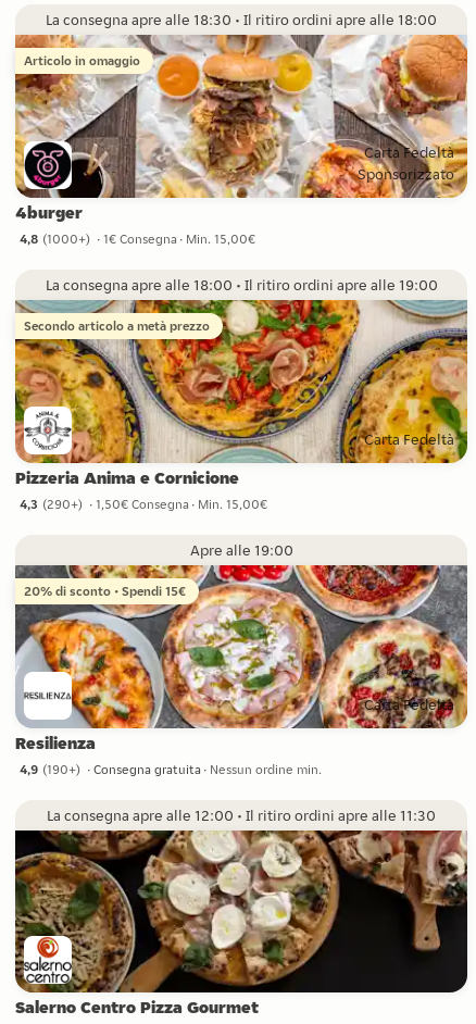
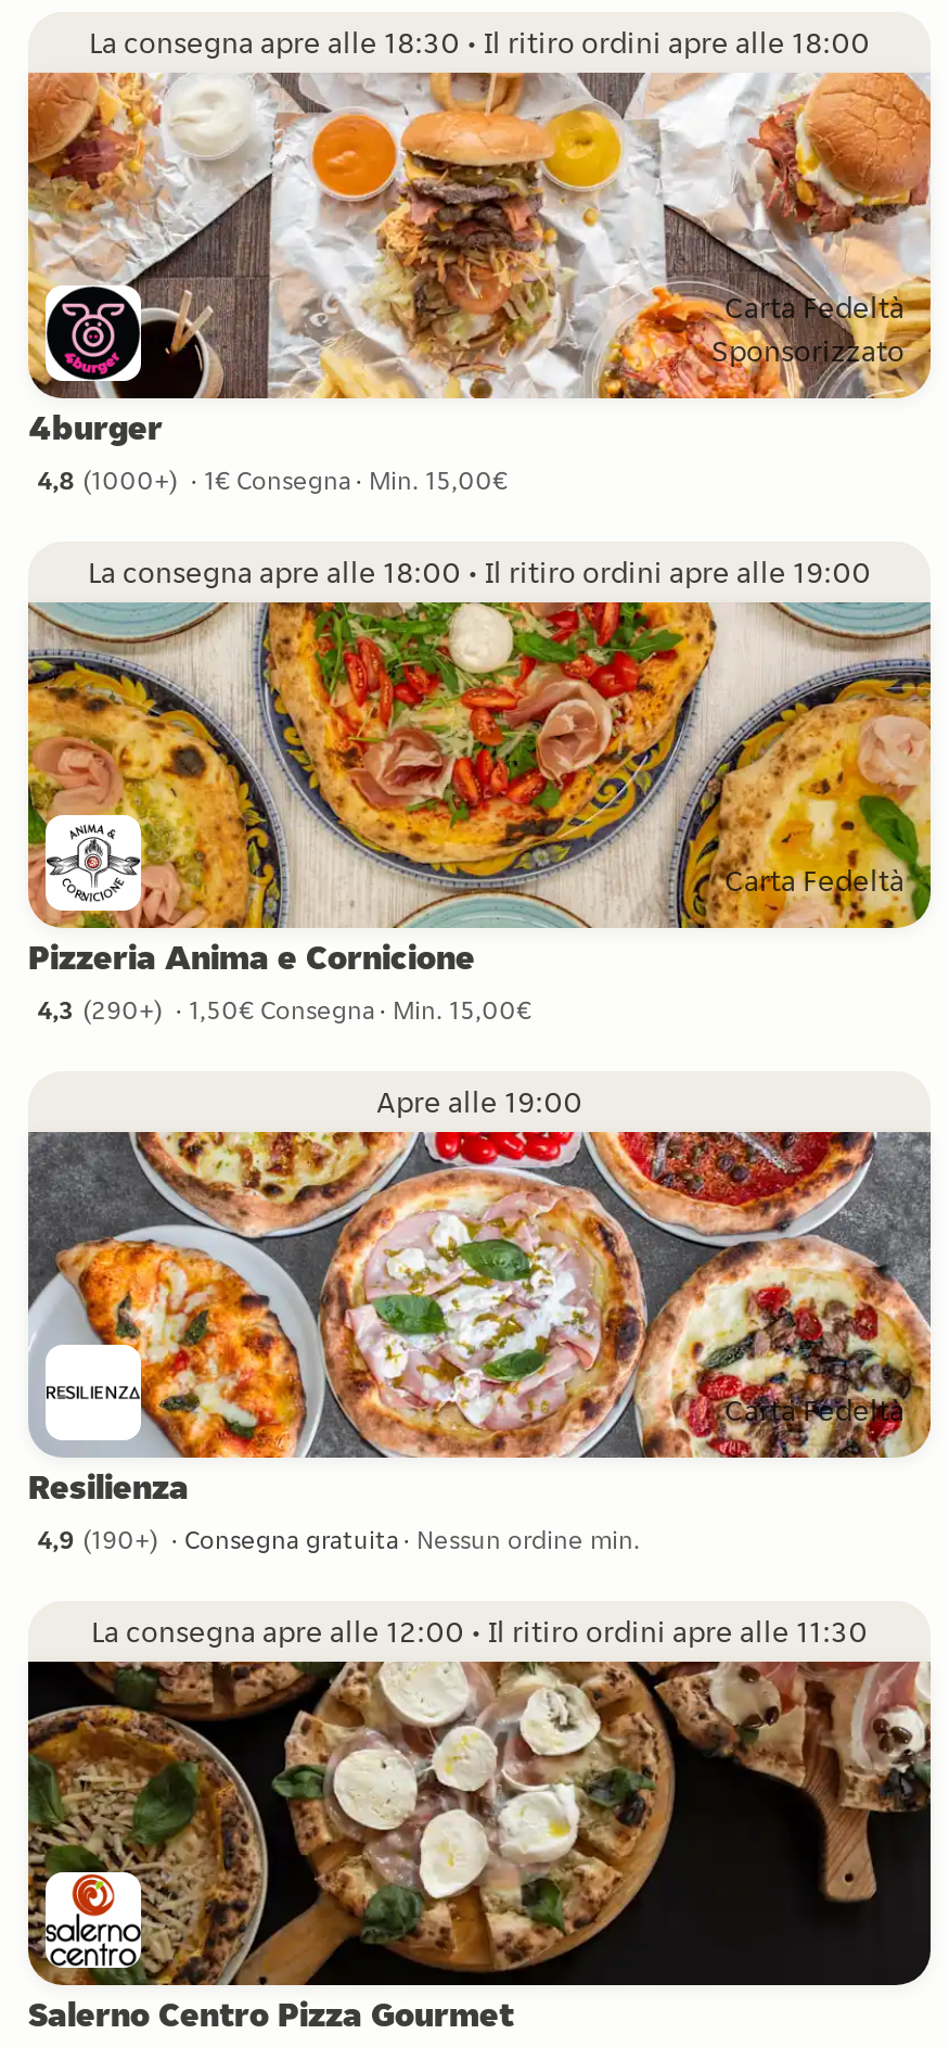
- Articolo in omaggio

- Secondo articolo a metà prezzo

- 20% di sconto • Spendi 15€
